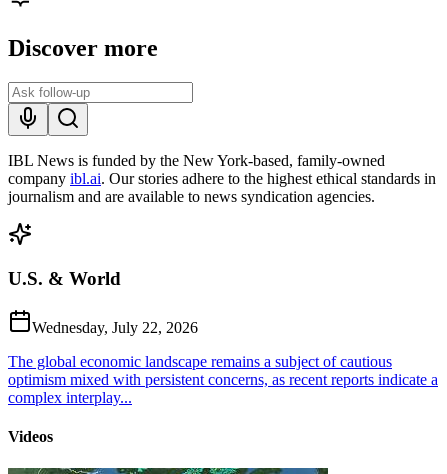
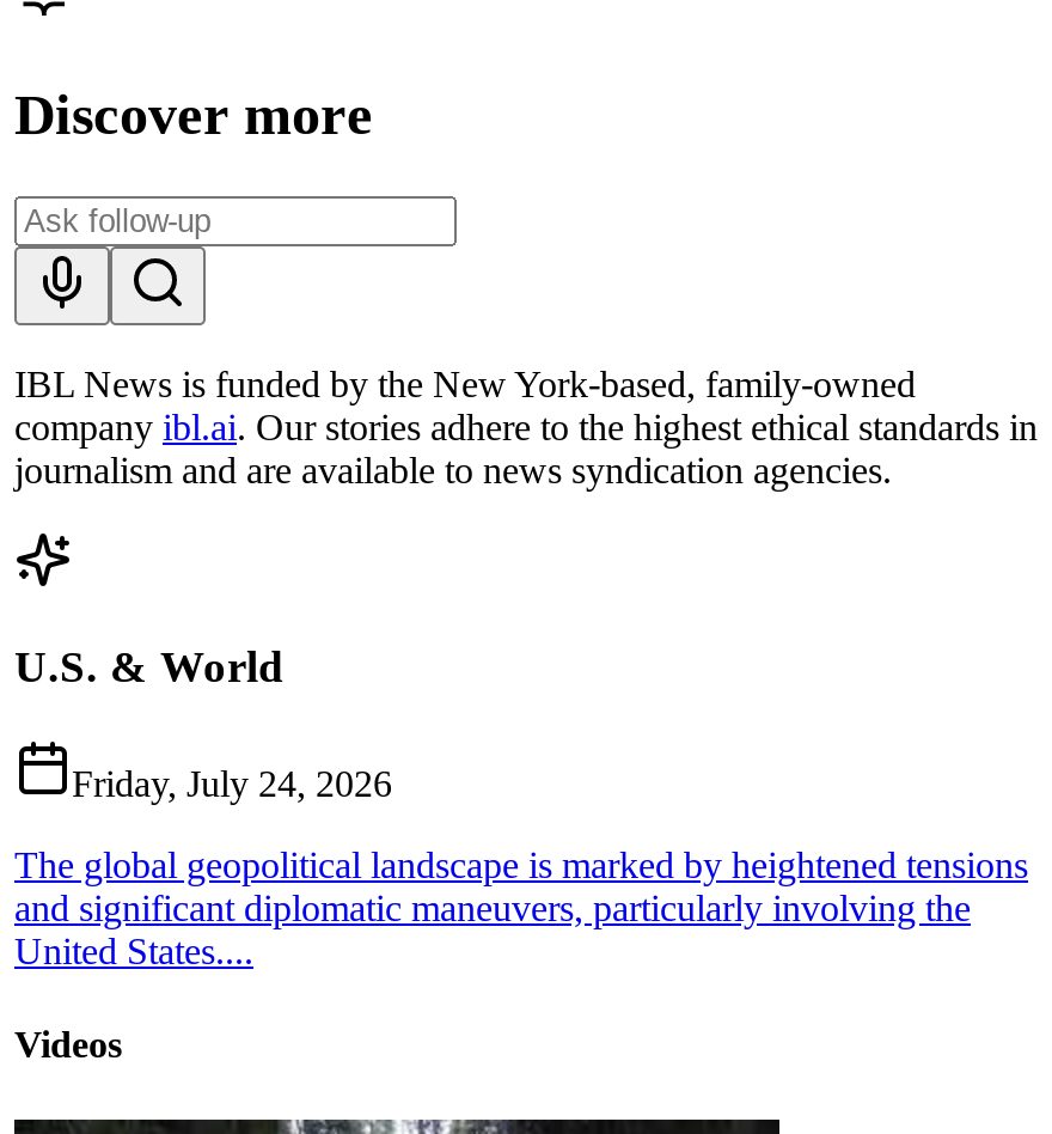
- Wednesday, July 22, 2026
+ Friday, July 24, 2026

- The global economic landscape remains a subject of cautious
- optimism mixed with persistent concerns, as recent reports indicate a
- complex interplay...
+ The global geopolitical landscape is marked by heightened tensions
+ and significant diplomatic maneuvers, particularly involving the
+ United States....
